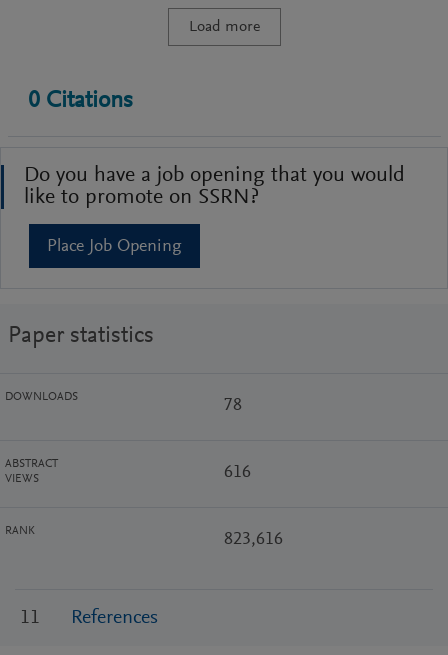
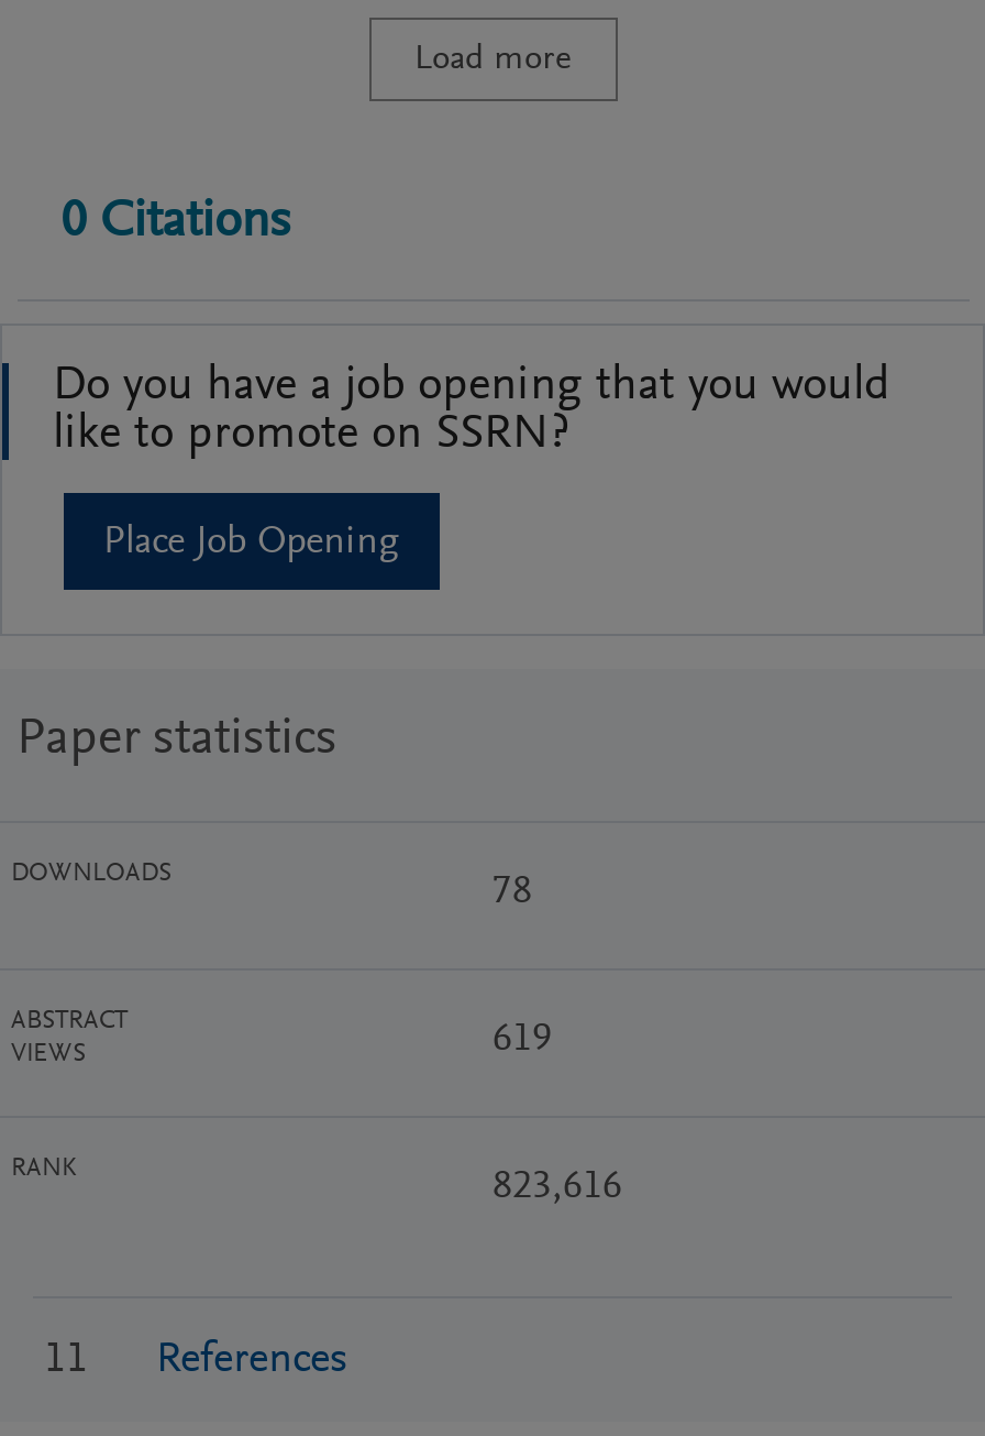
- 616
+ 619
